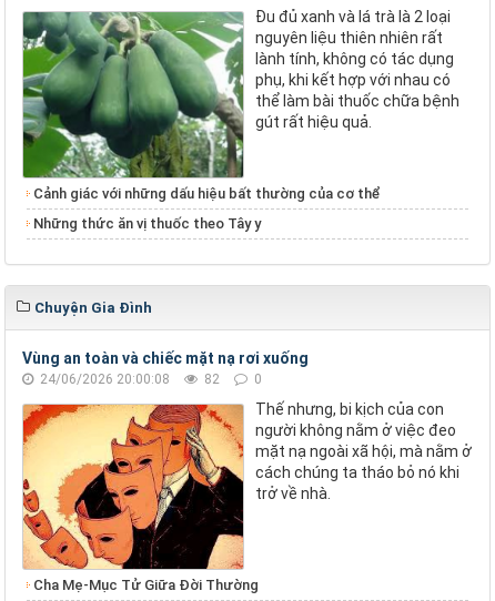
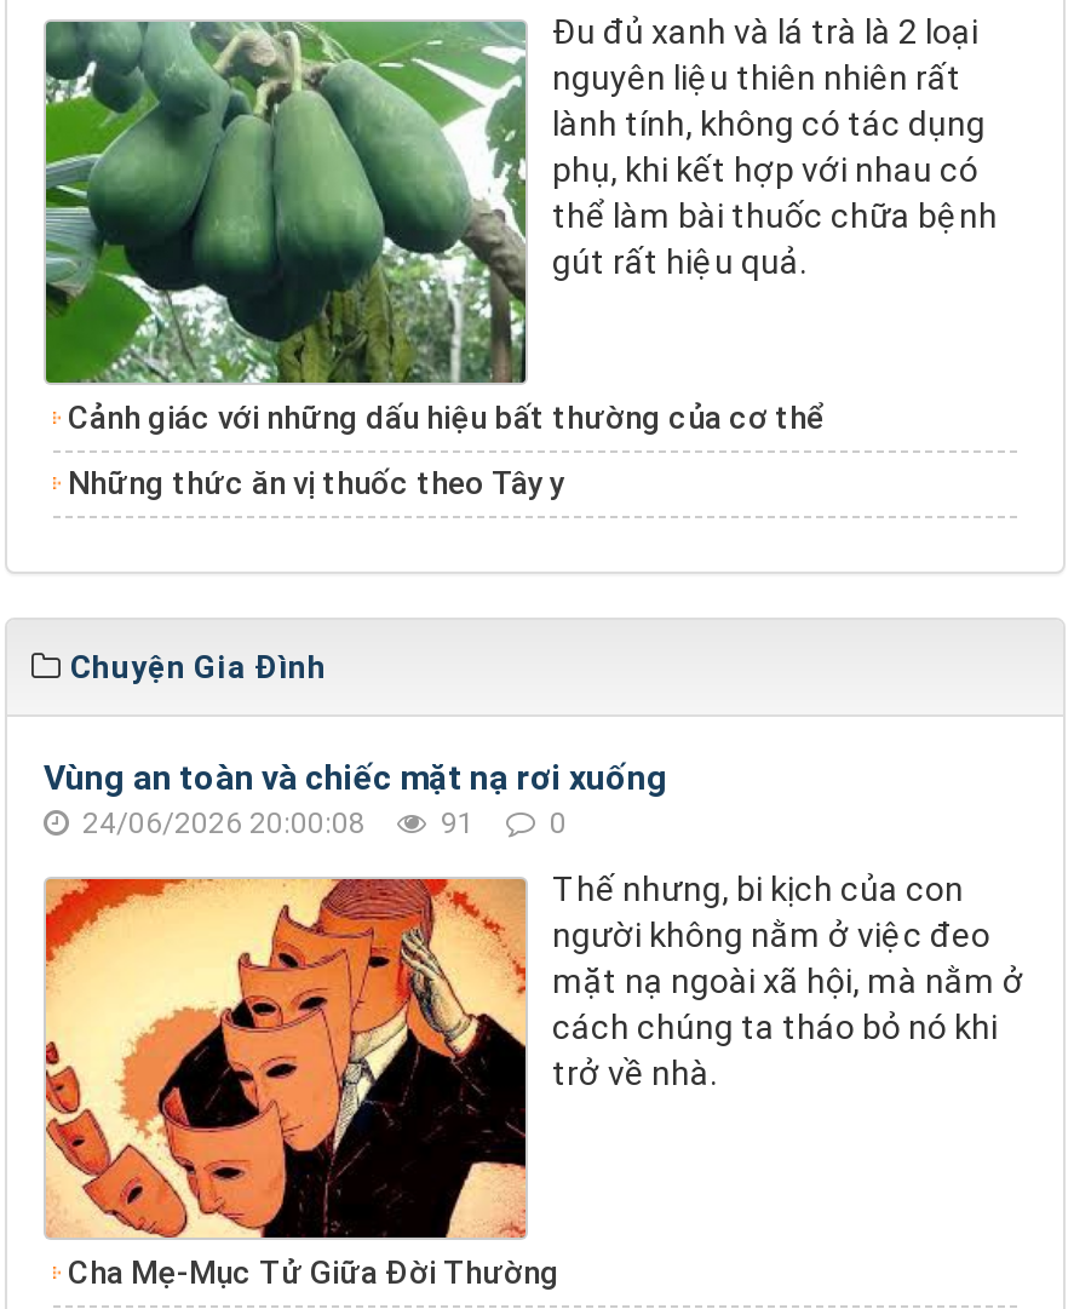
- 24/06/2026 20:00:08 82 0
+ 24/06/2026 20:00:08 91 0
